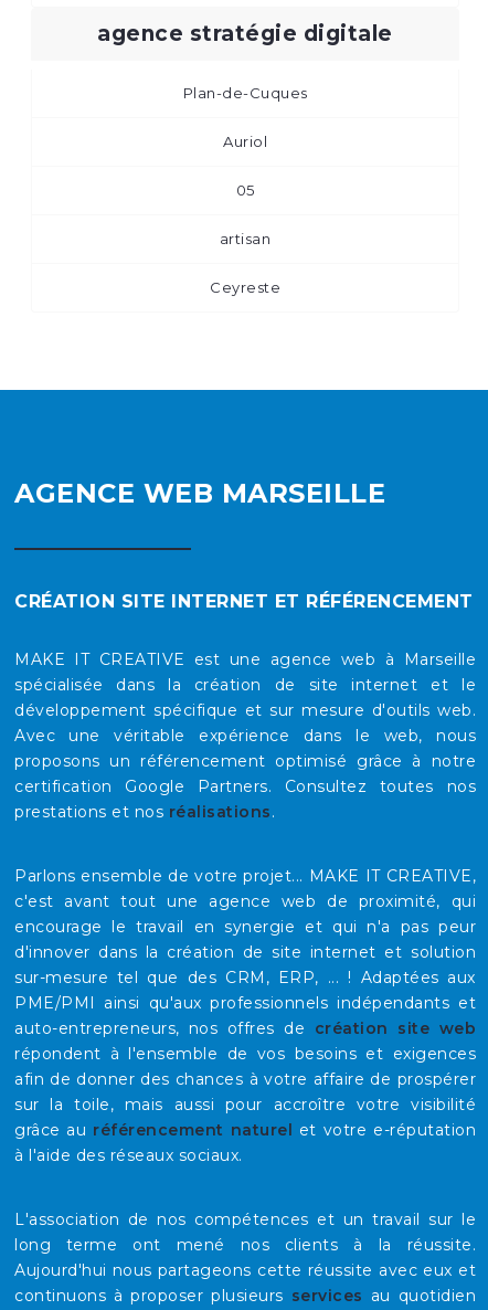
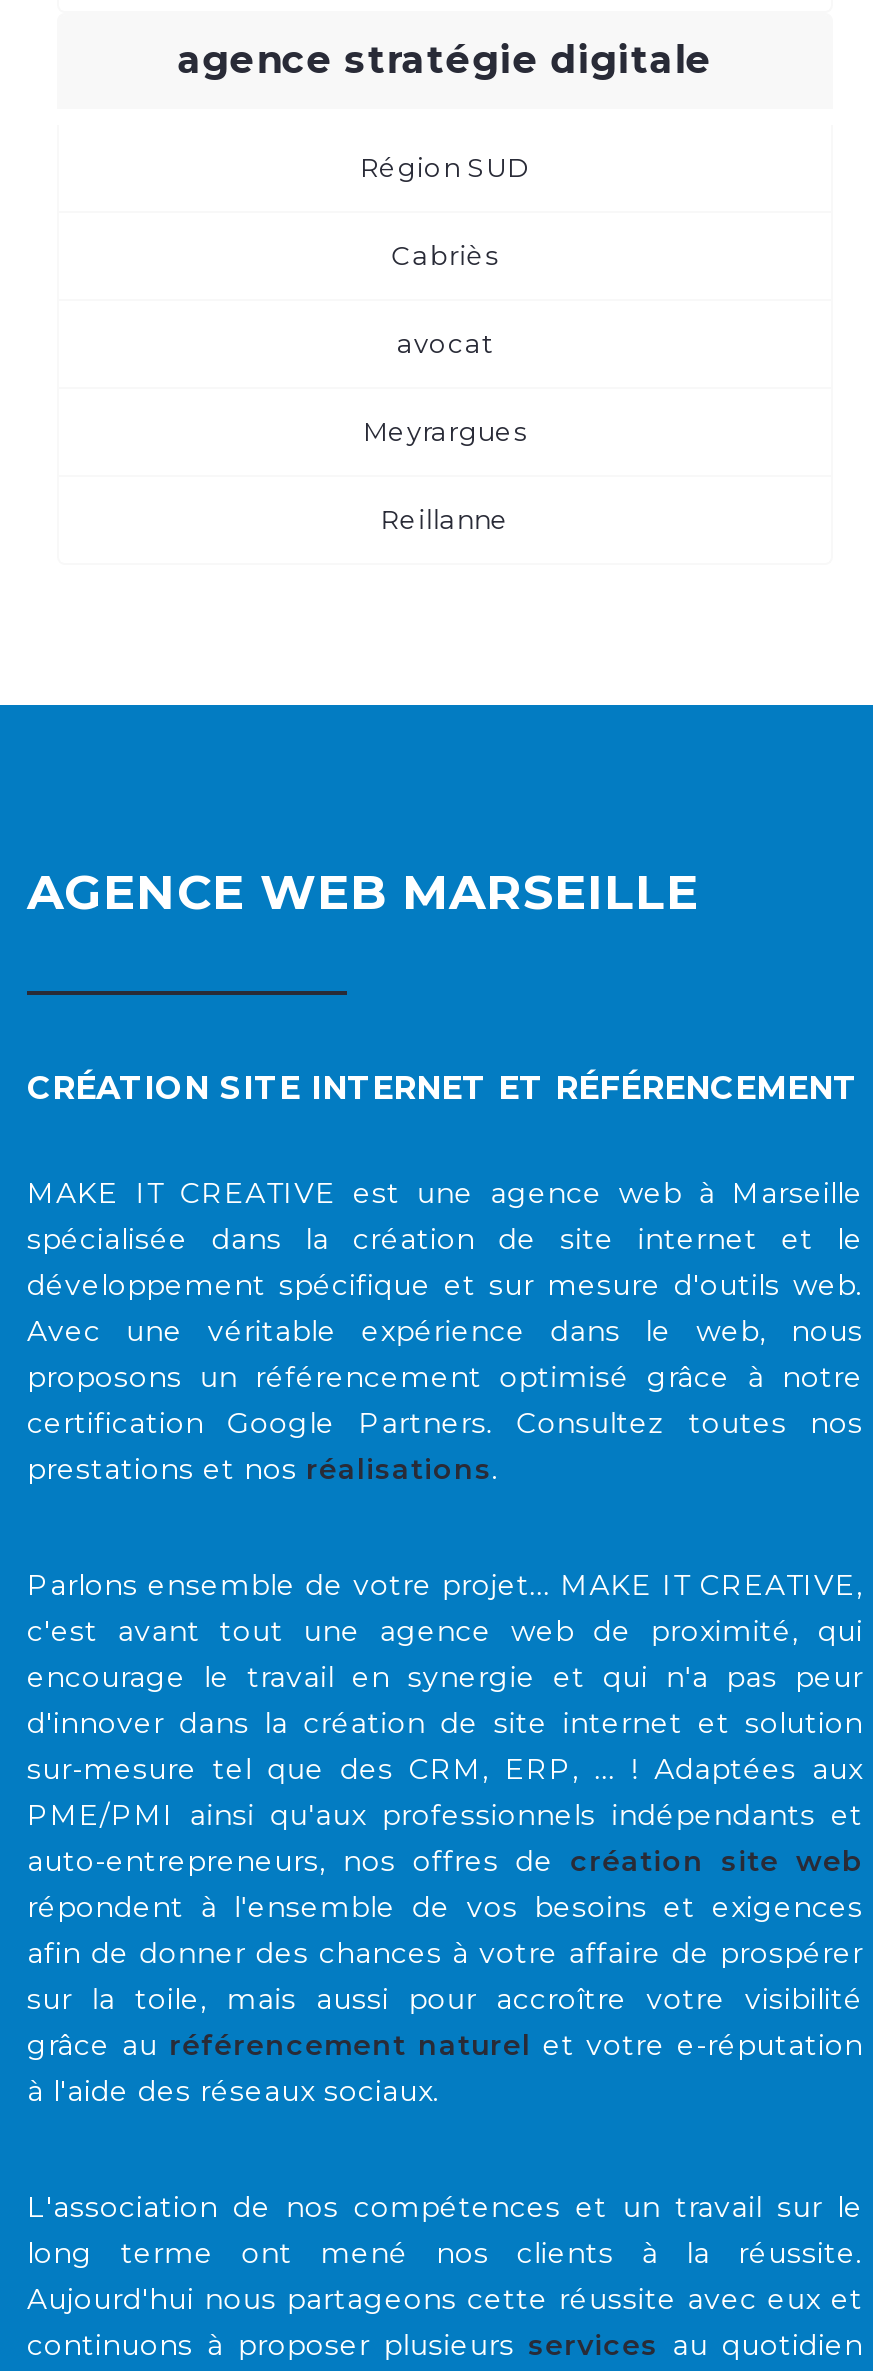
- Plan-de-Cuques
+ Région SUD

- Auriol
+ Cabriès

- 05
+ avocat

- artisan
+ Meyrargues

- Ceyreste
+ Reillanne
